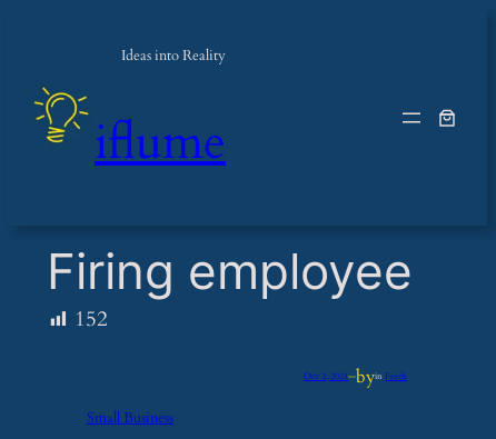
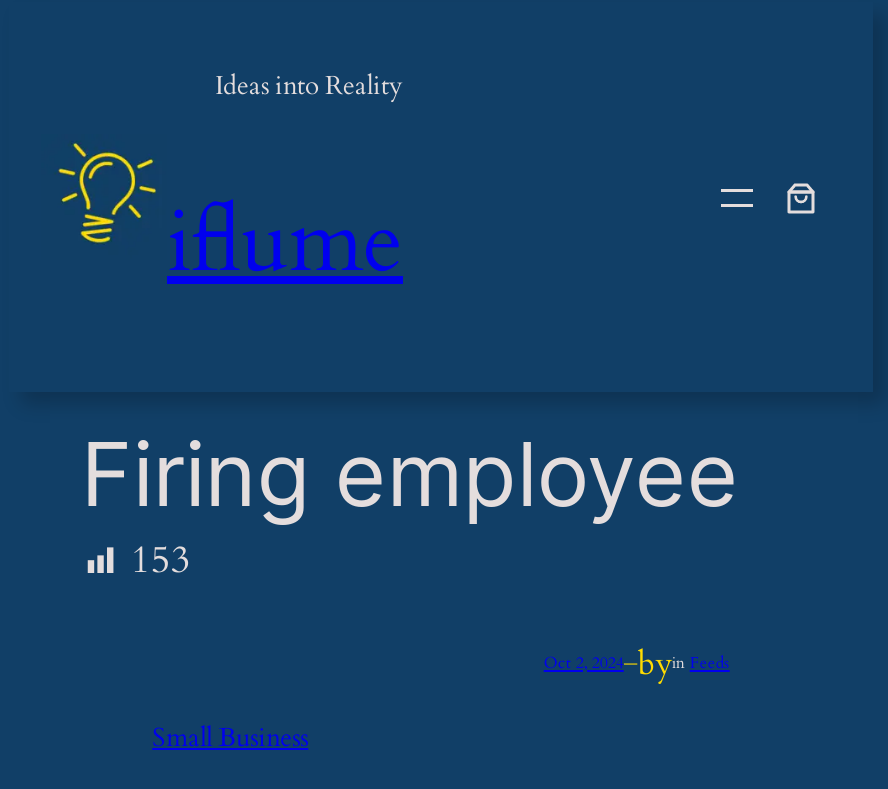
- 152
+ 153
